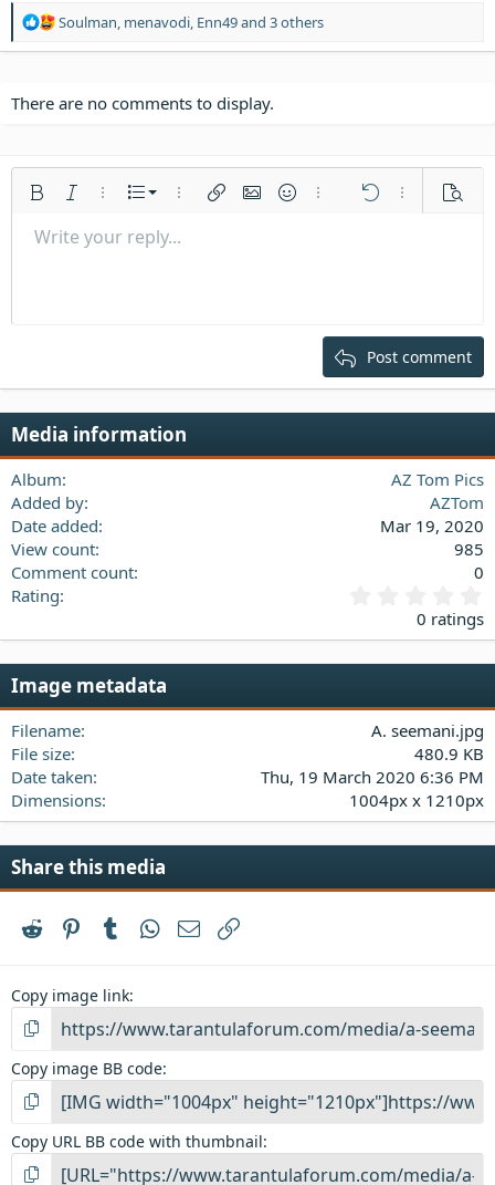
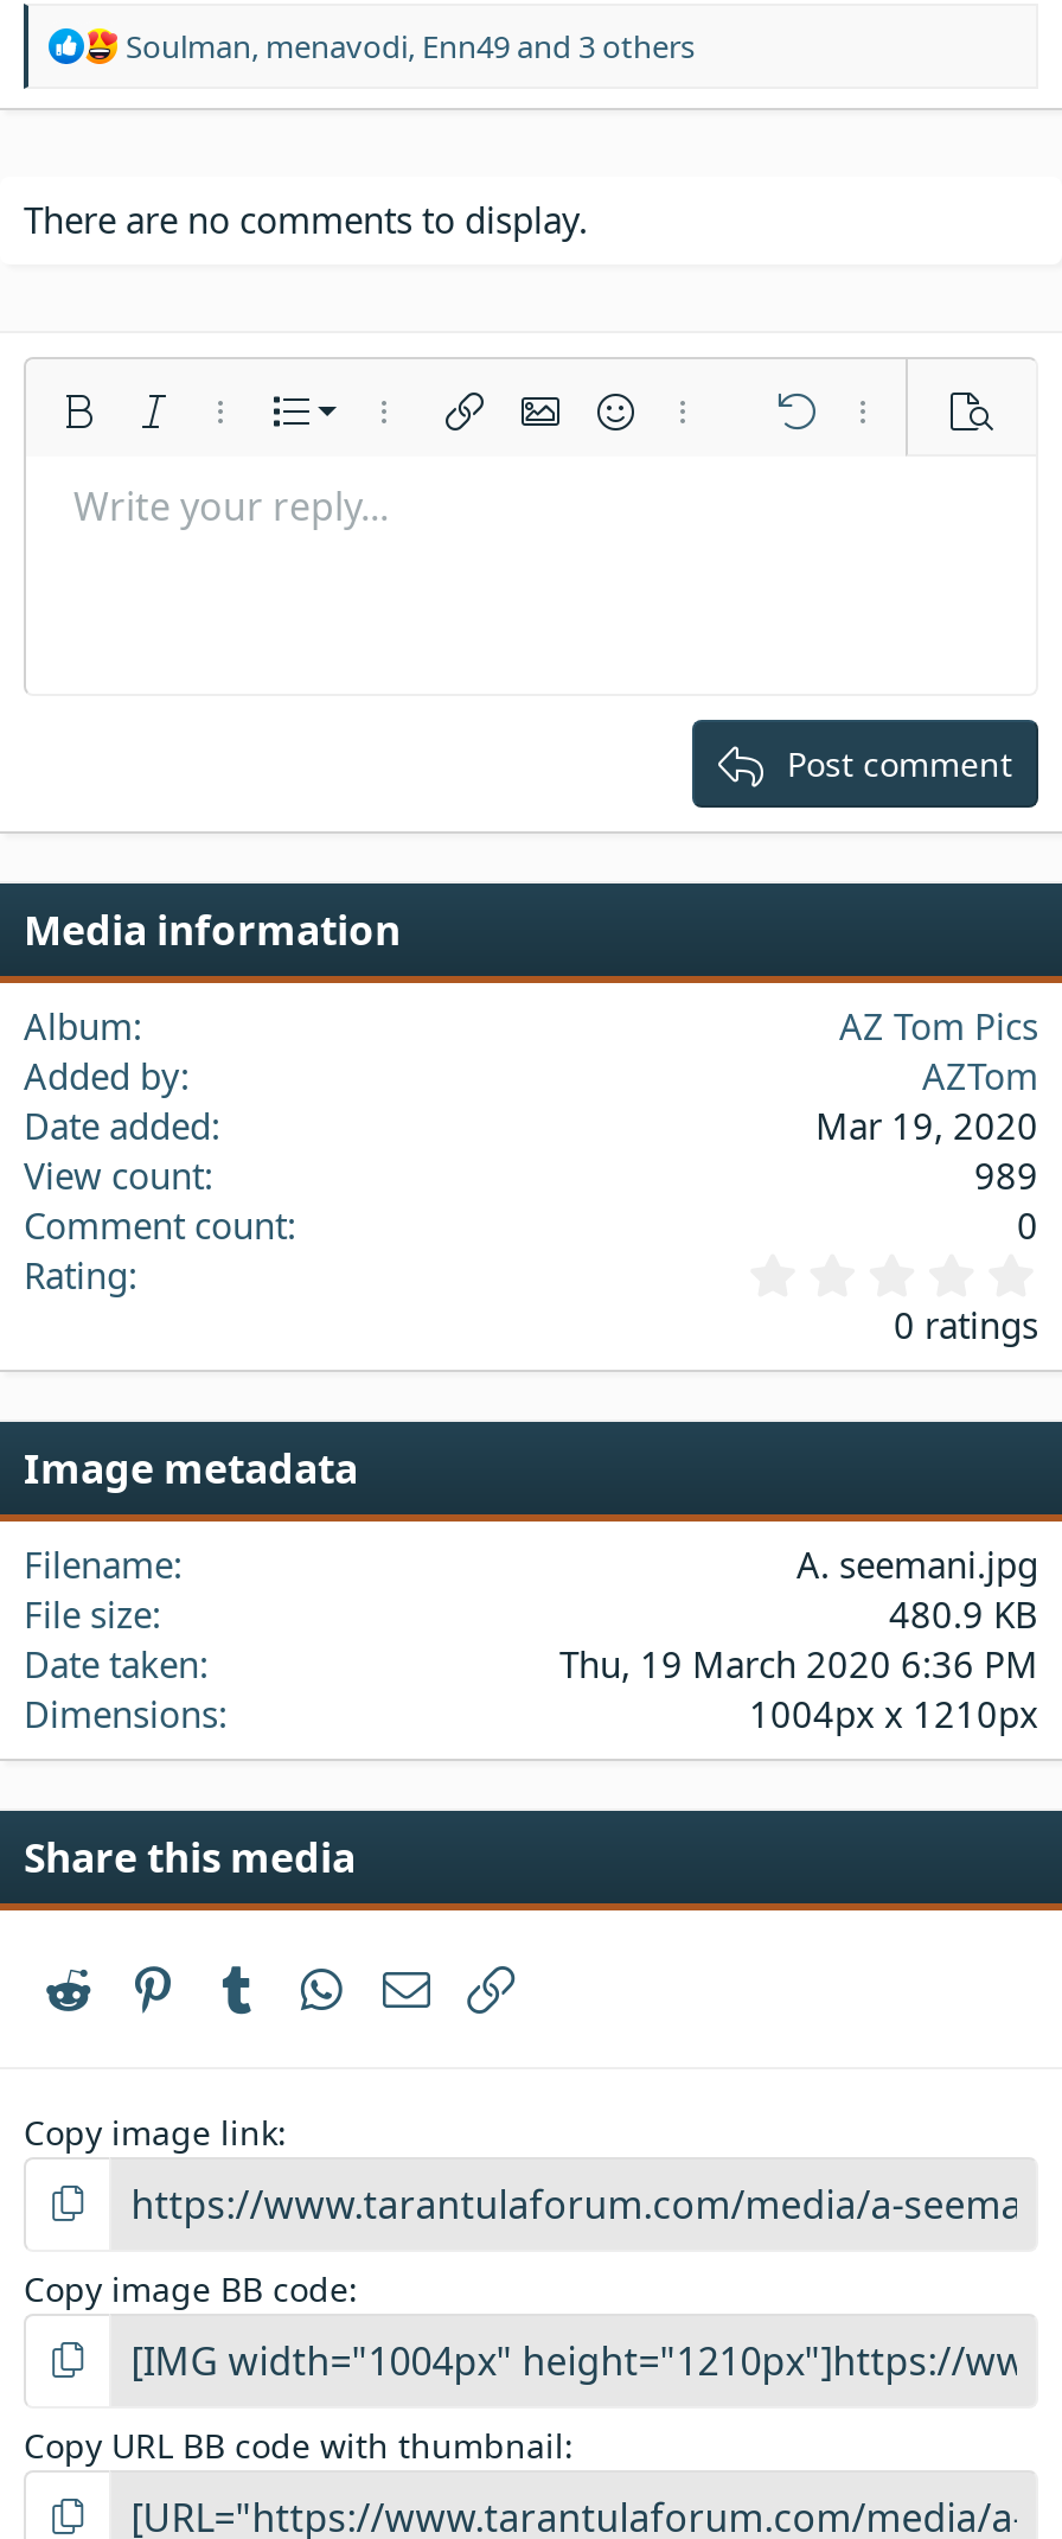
- 985
+ 989
